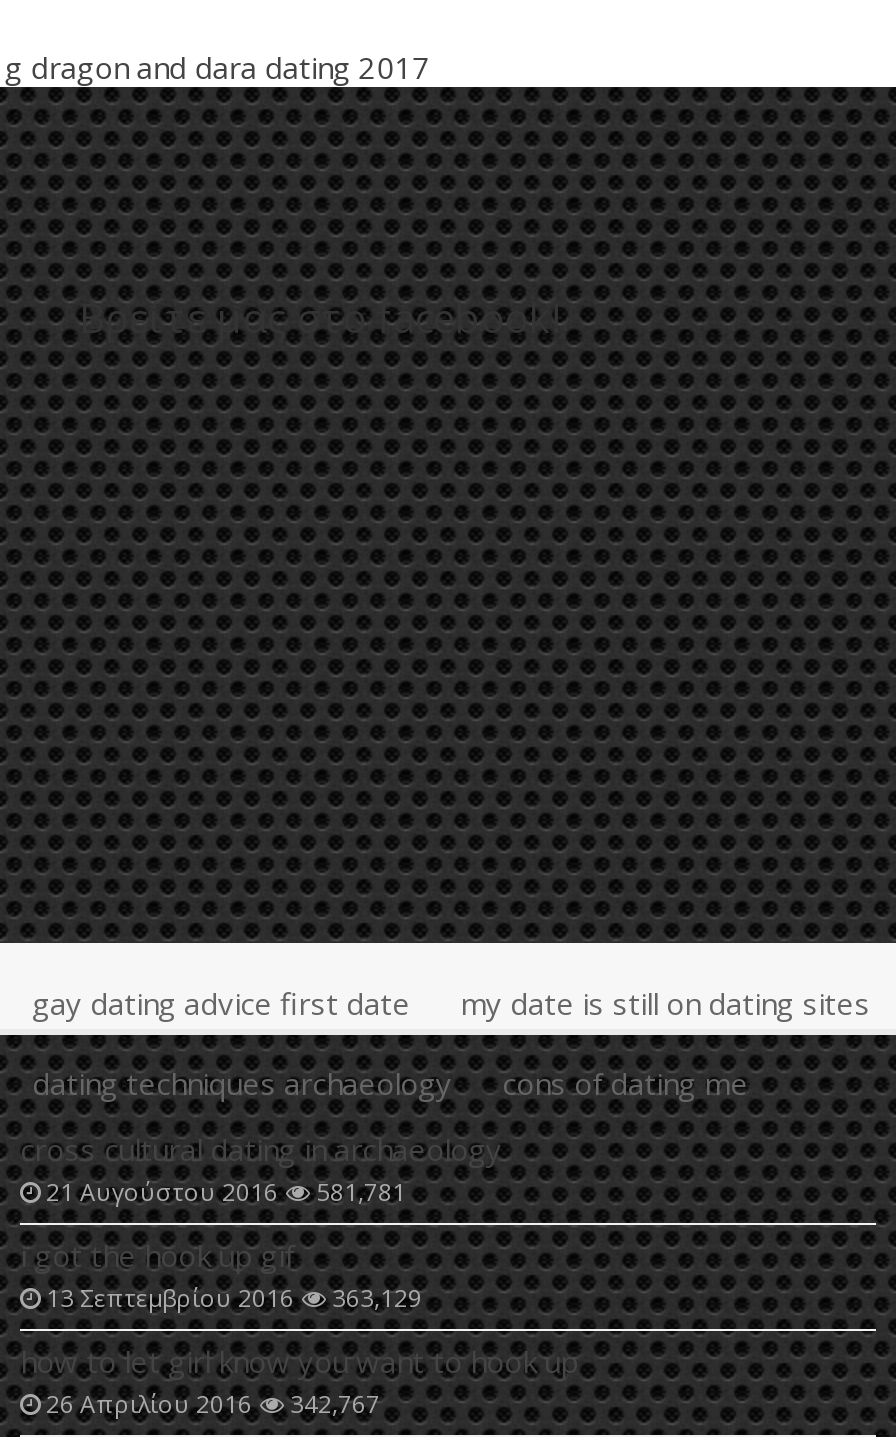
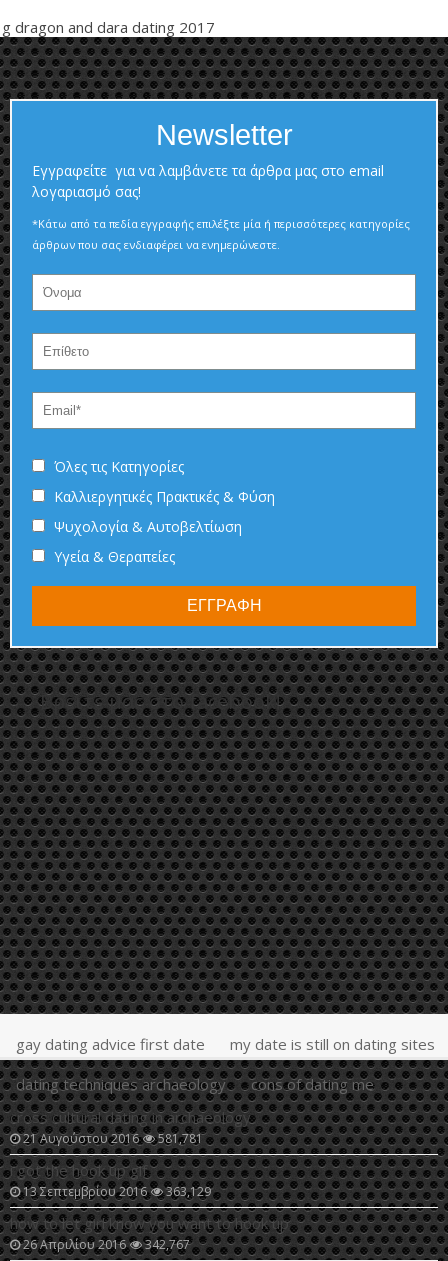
+ [image]
+ Newsletter
+ Εγγραφείτε για να λαμβάνετε τα άρθρα μας στο email
+ λογαριασμό σας!
+ *Κάτω από τα πεδία εγγραφής επιλέξτε μία ή περισσότερες κατηγορίες
+ άρθρων που σας ενδιαφέρει να ενημερώνεστε.

+ Όλες τις Κατηγορίες
+ Καλλιεργητικές Πρακτικές & Φύση
+ Ψυχολογία & Αυτοβελτίωση
+ Υγεία & Θεραπείες
+ ΕΓΓΡΑΦΗ
